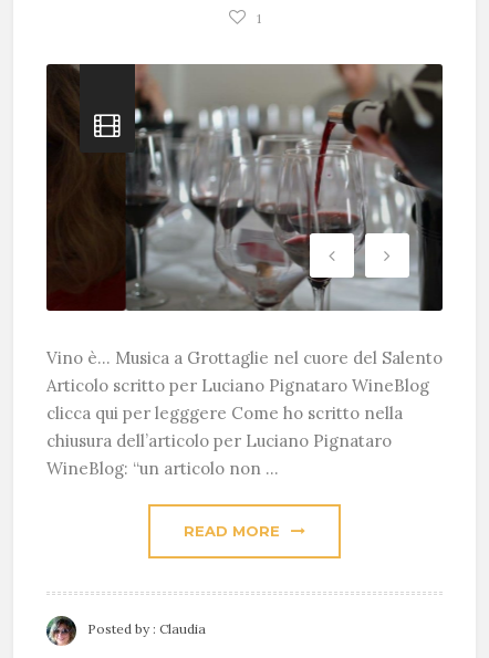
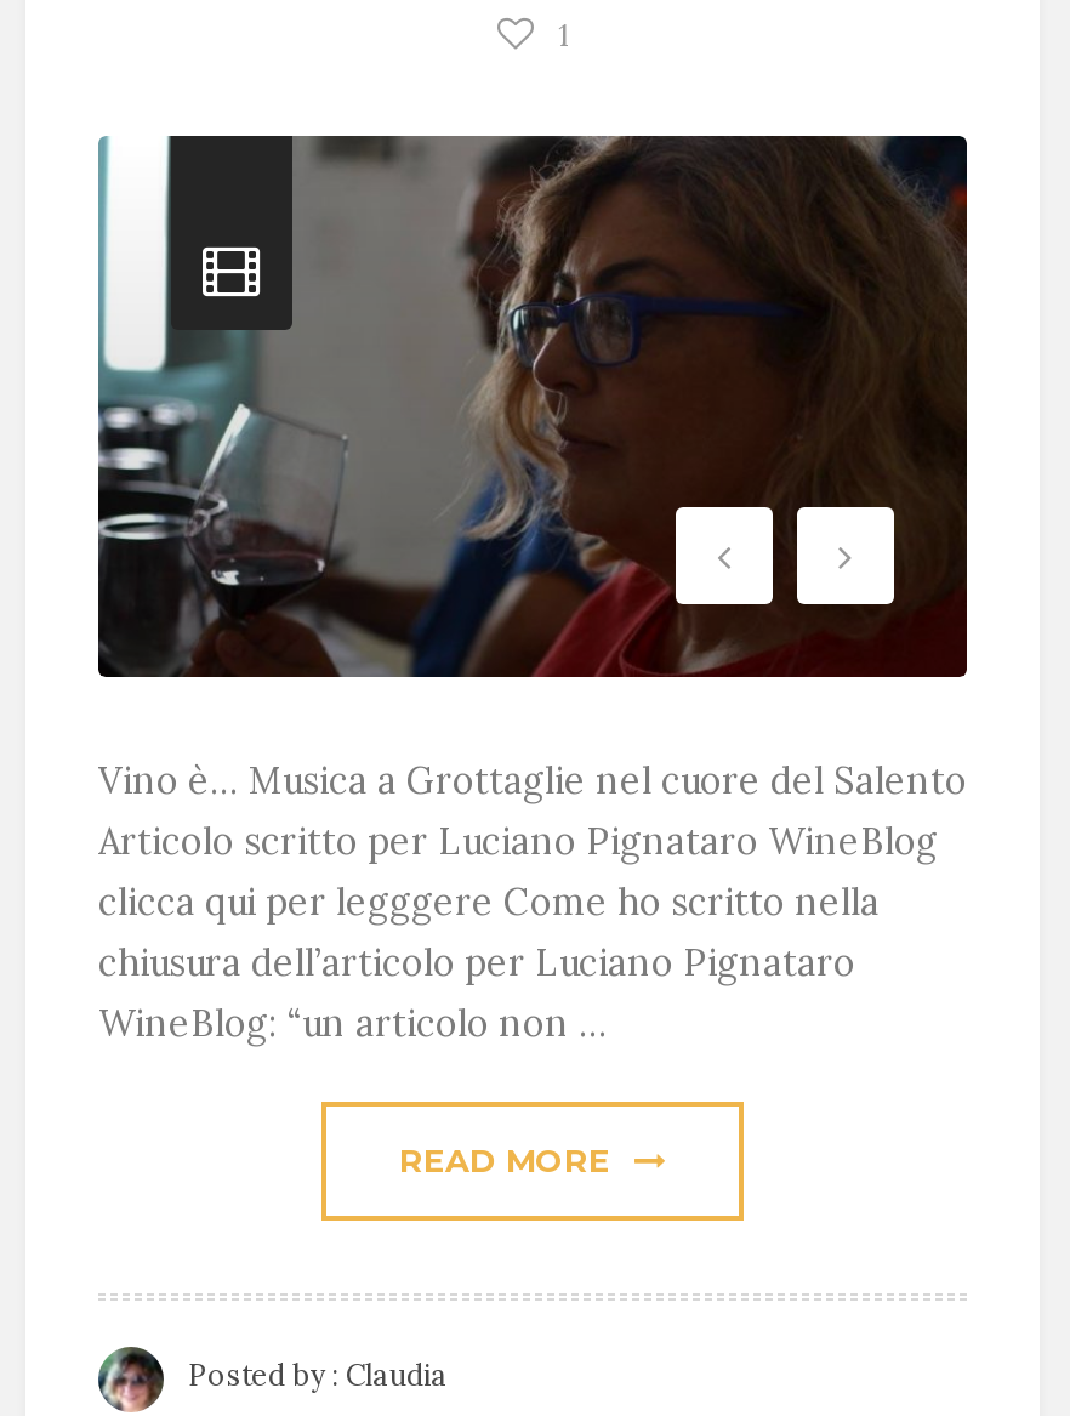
- [image]
+ [image]
